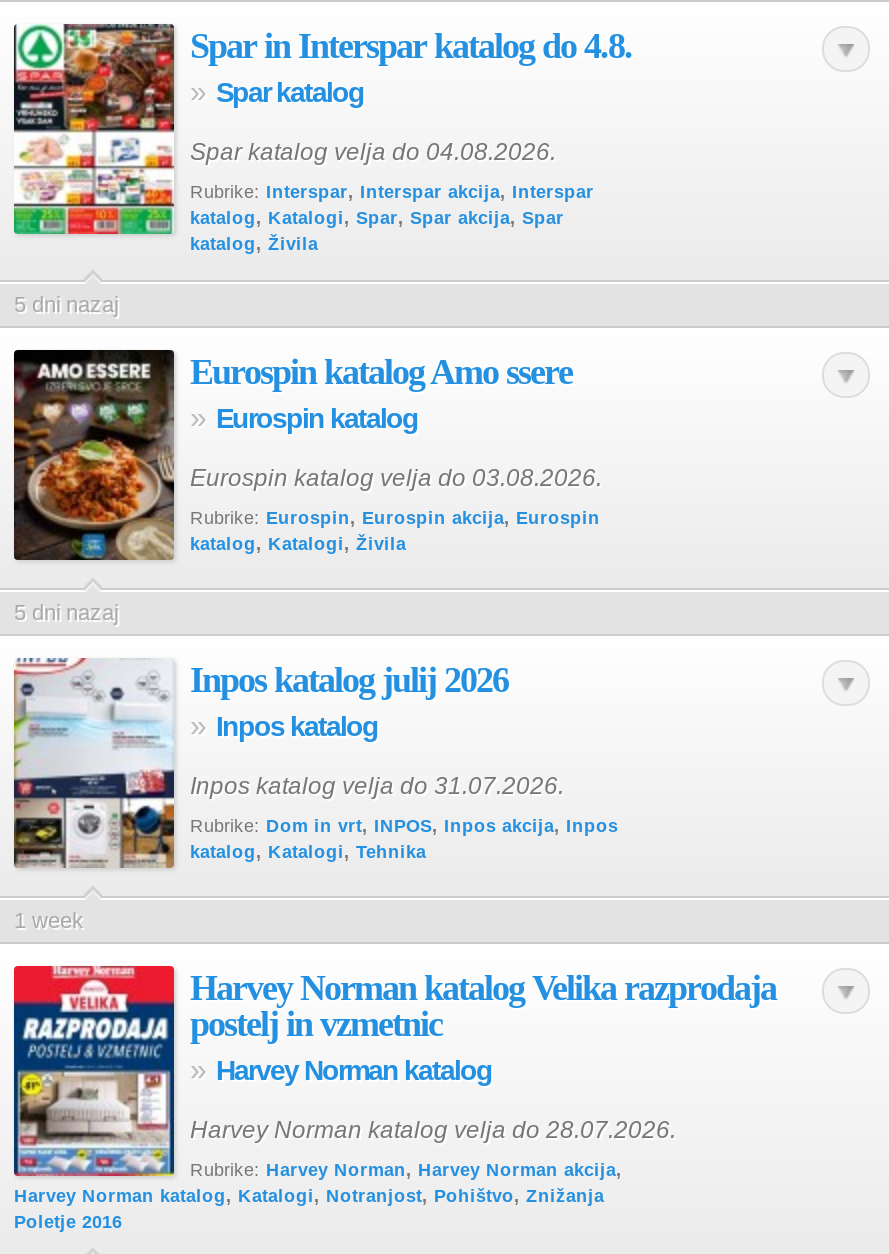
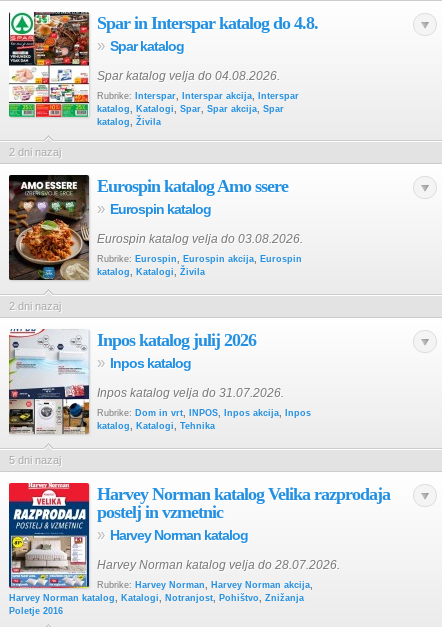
- 5 dni nazaj
+ 2 dni nazaj

- 5 dni nazaj
+ 2 dni nazaj

- 1 week
+ 5 dni nazaj
